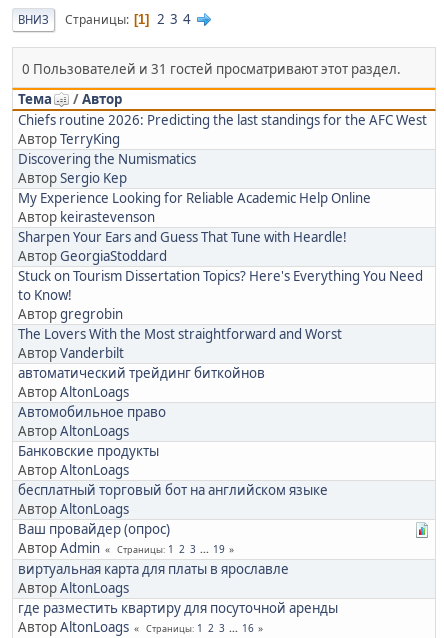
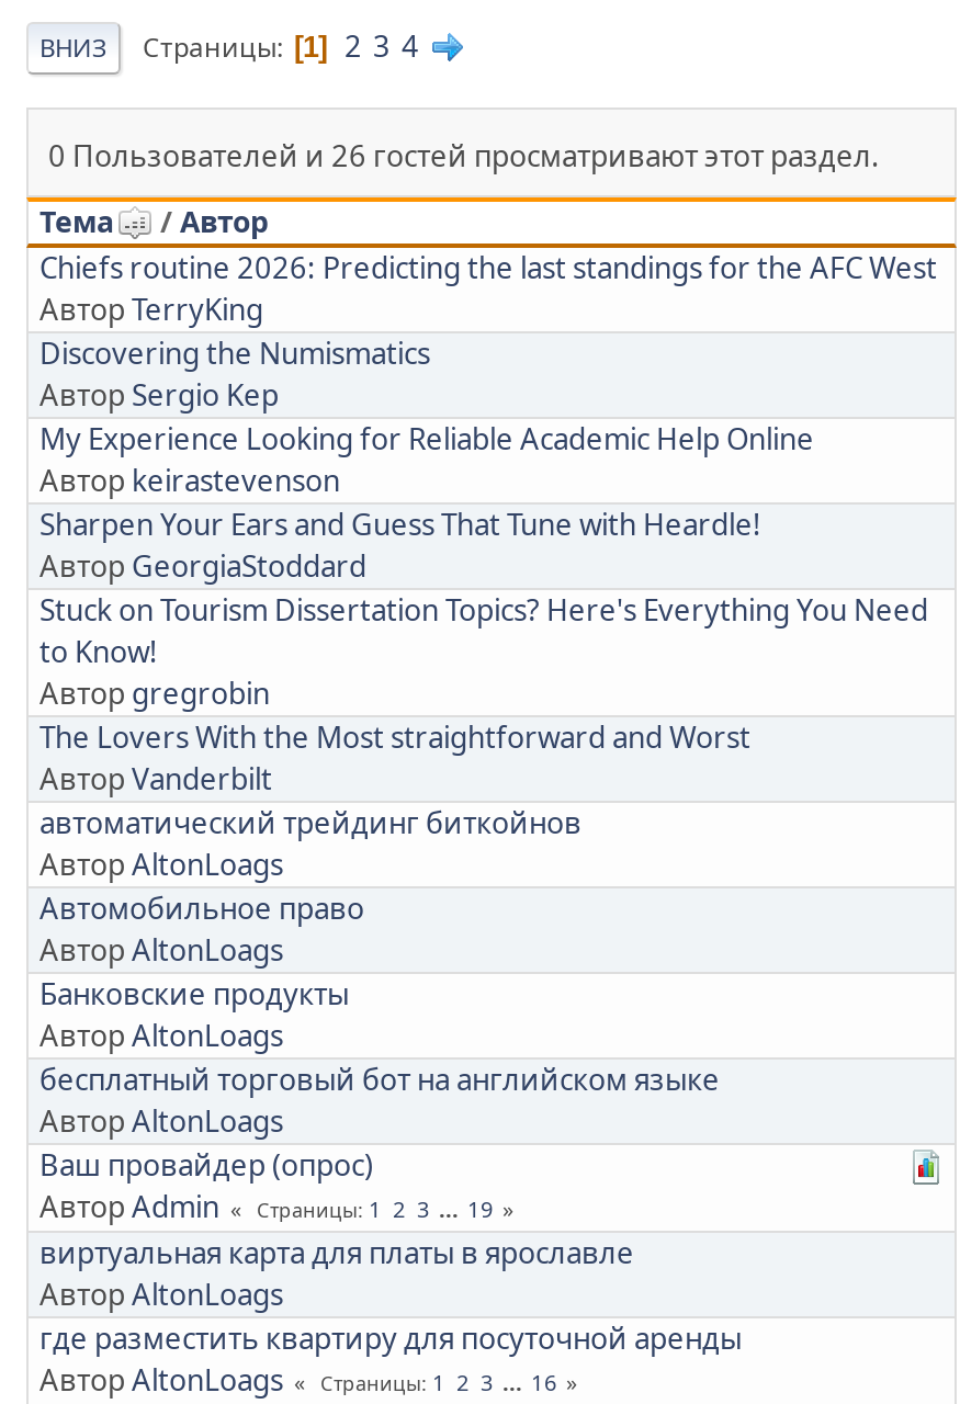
- 0 Пользователей и 31 гостей просматривают этот раздел.
+ 0 Пользователей и 26 гостей просматривают этот раздел.
